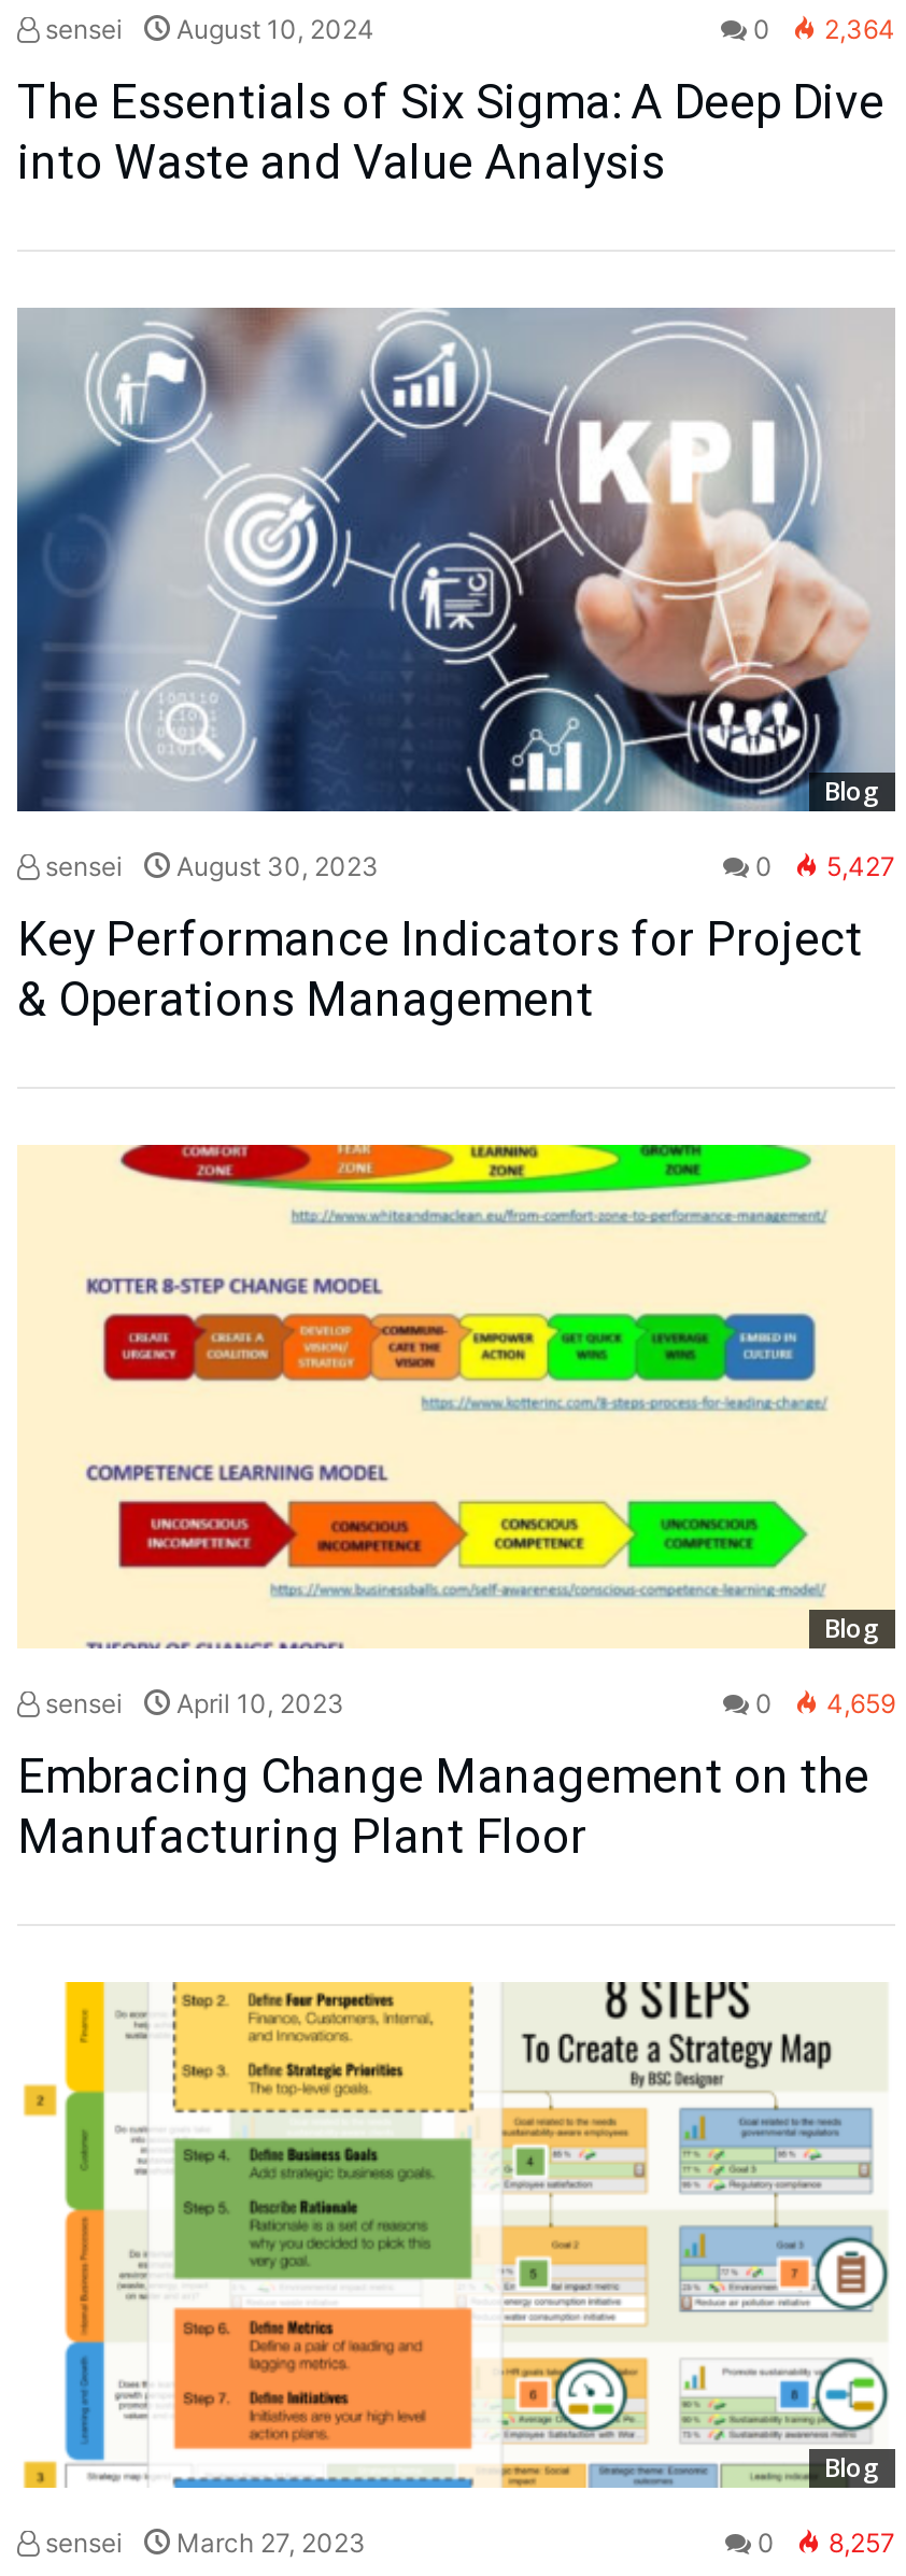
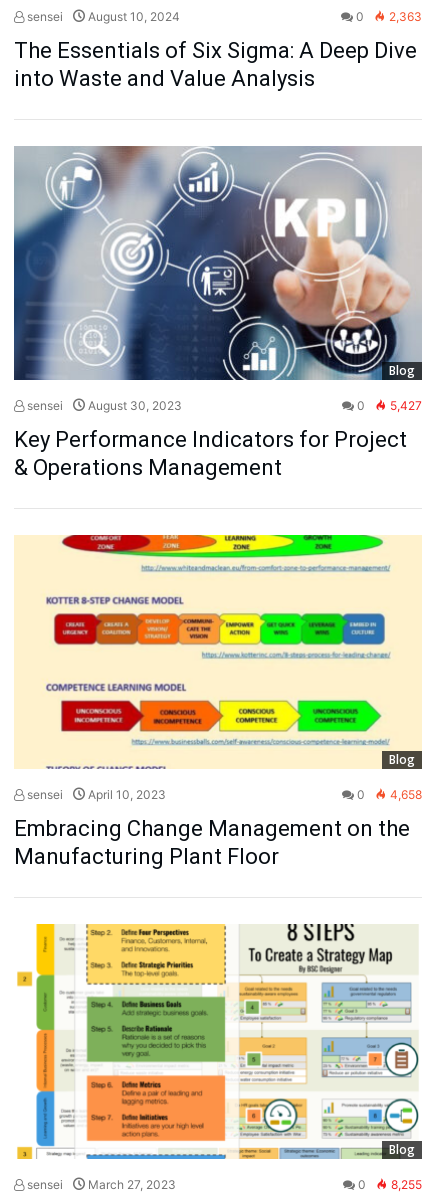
- 0 2,364
+ 0 2,363

- 0 4,659
+ 0 4,658

- 0 8,257
+ 0 8,255
